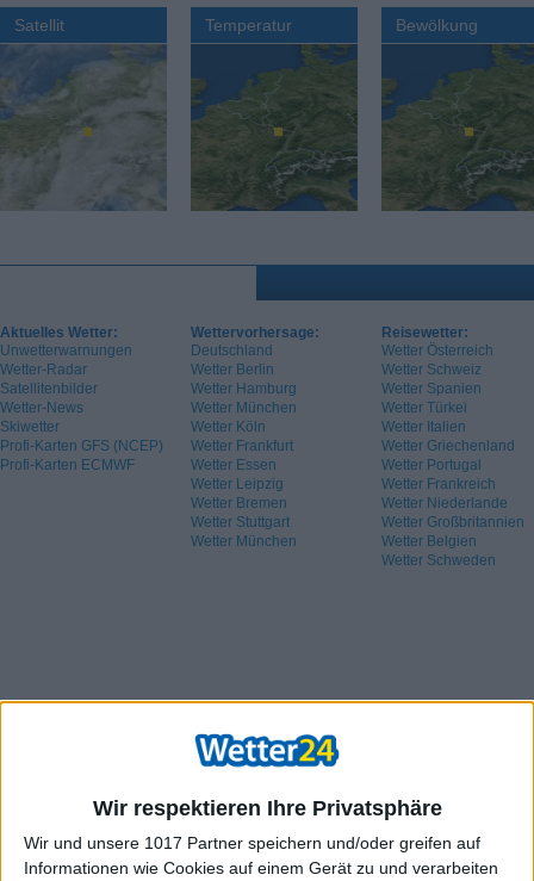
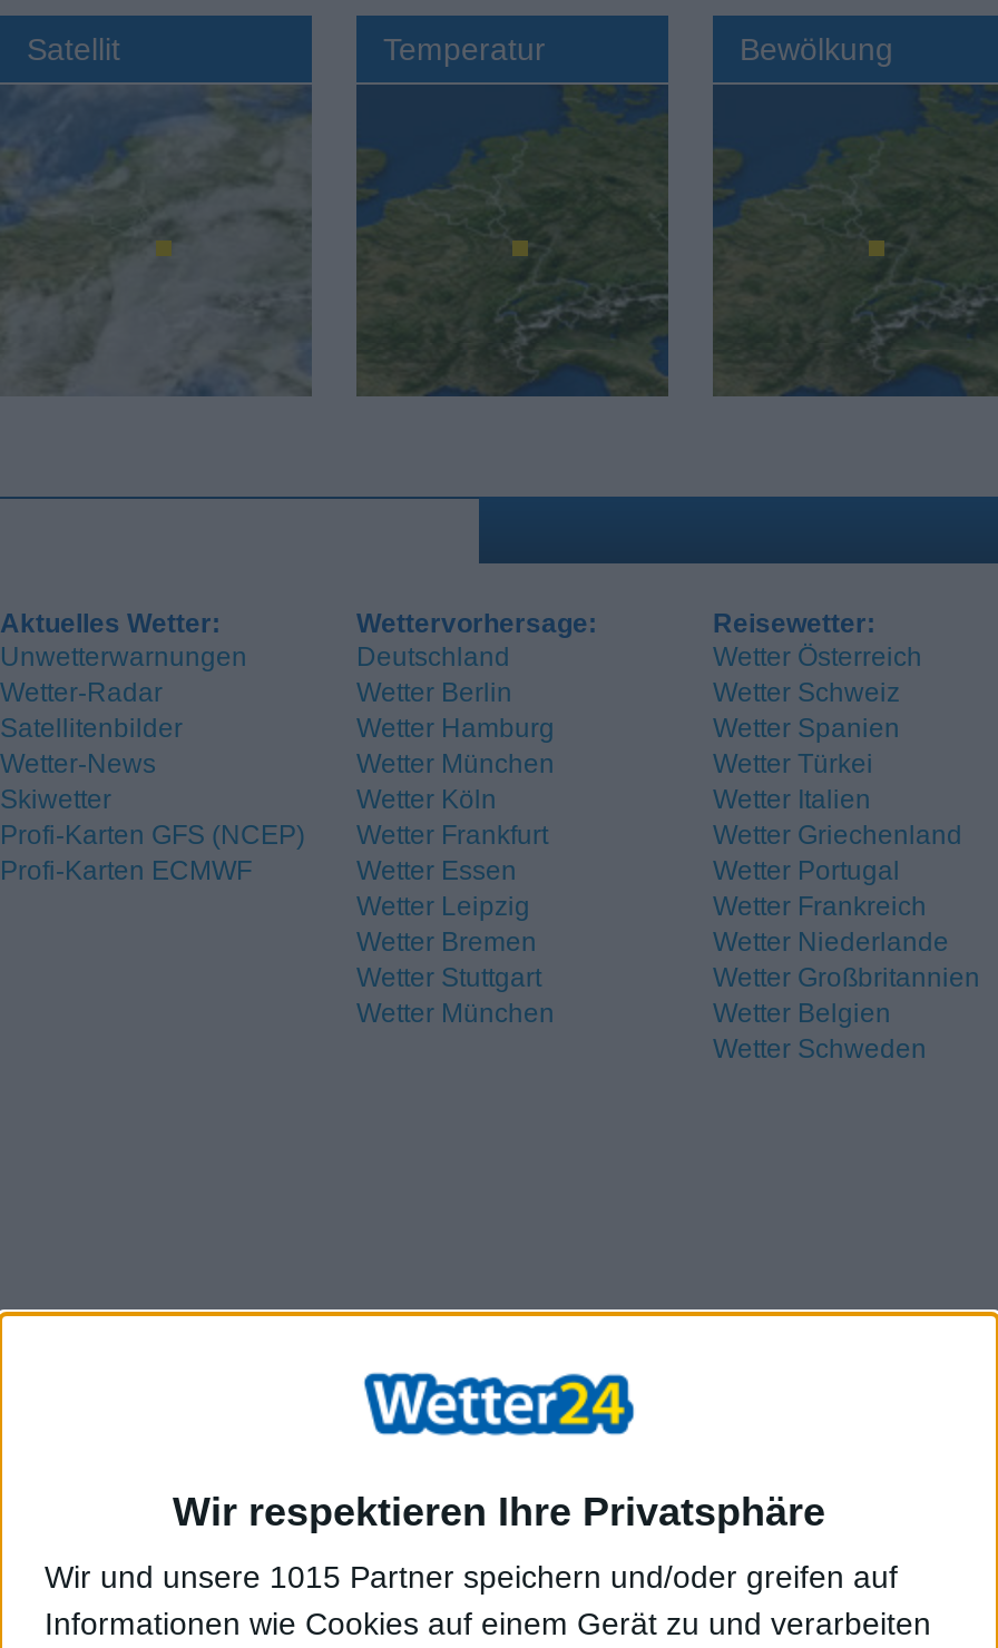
- Wir und unsere 1017 Partner speichern und/oder greifen auf
+ Wir und unsere 1015 Partner speichern und/oder greifen auf
